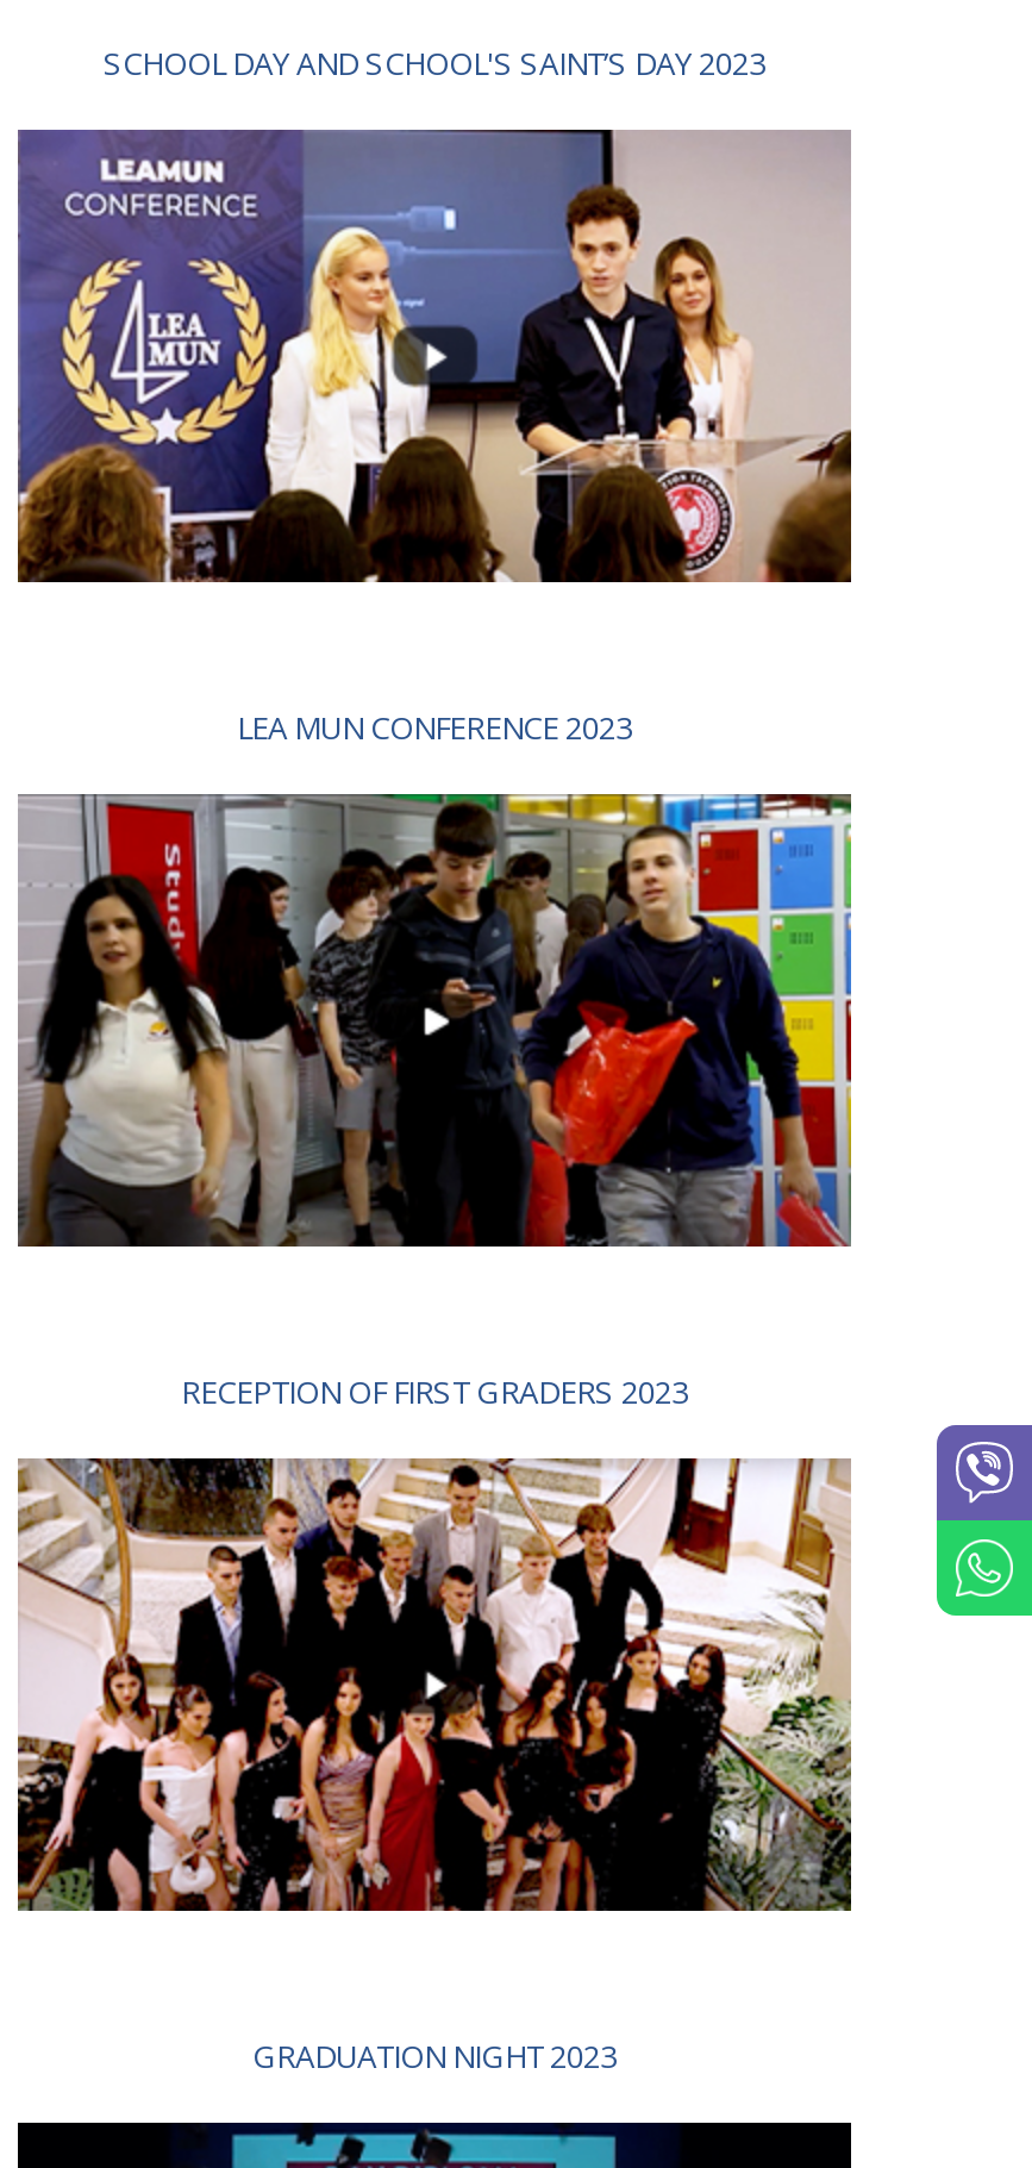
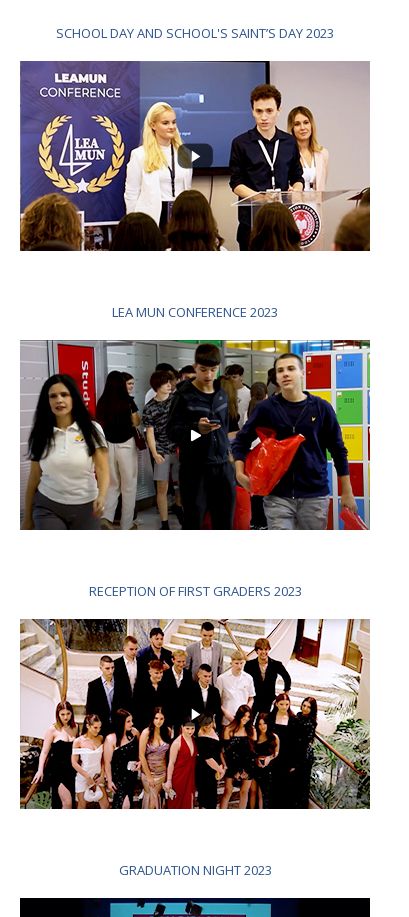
- [image]
